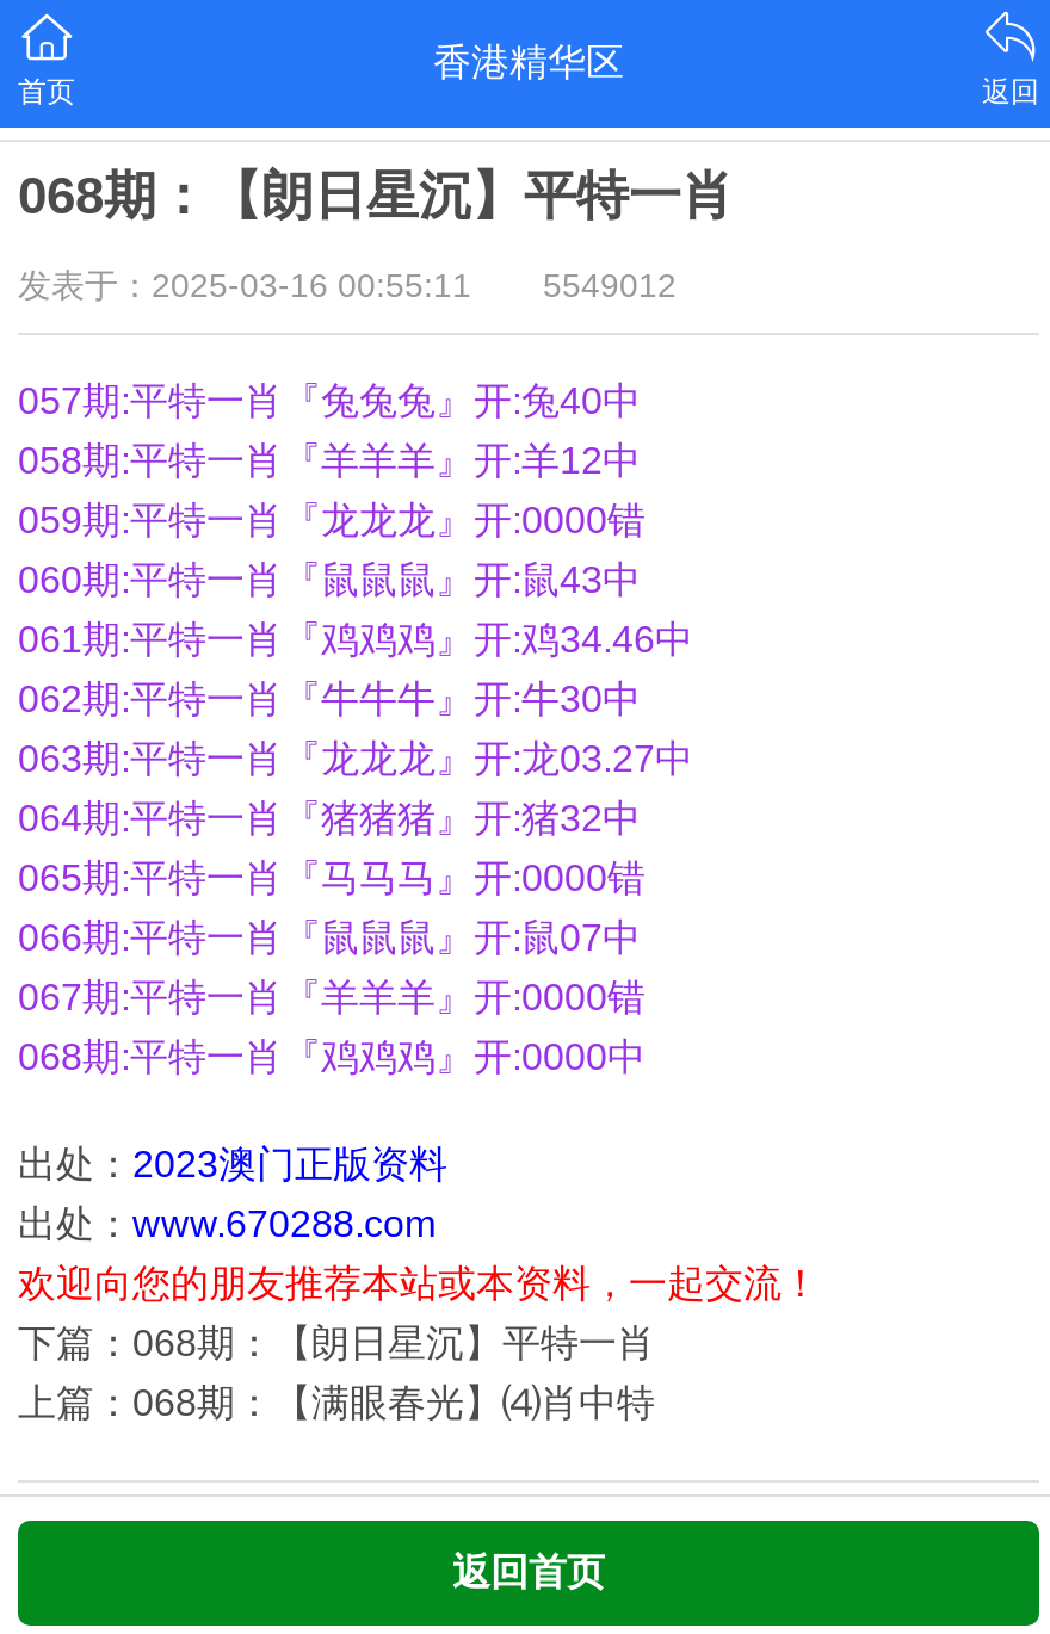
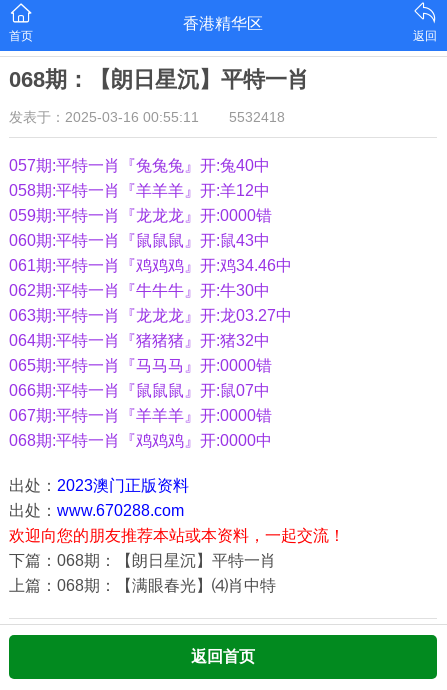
- 发表于：2025-03-16 00:55:11 5549012
+ 发表于：2025-03-16 00:55:11 5532418
